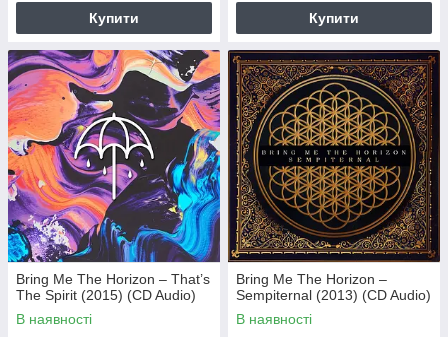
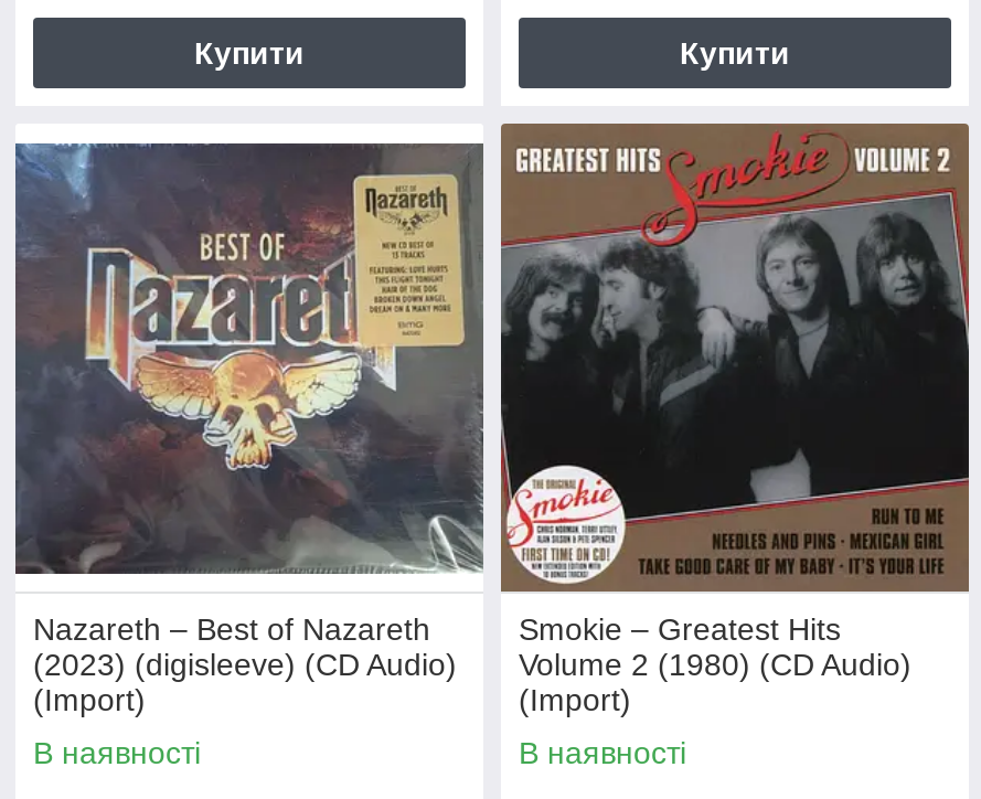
- [image]
- Bring Me The Horizon – That’s
- The Spirit (2015) (CD Audio)
+ [image]
+ Nazareth – Best of Nazareth
+ (2023) (digisleeve) (CD Audio)
+ (Import)

- [image]
- Bring Me The Horizon –
- Sempiternal (2013) (CD Audio)
+ [image]
+ Smokie – Greatest Hits
+ Volume 2 (1980) (CD Audio)
+ (Import)
